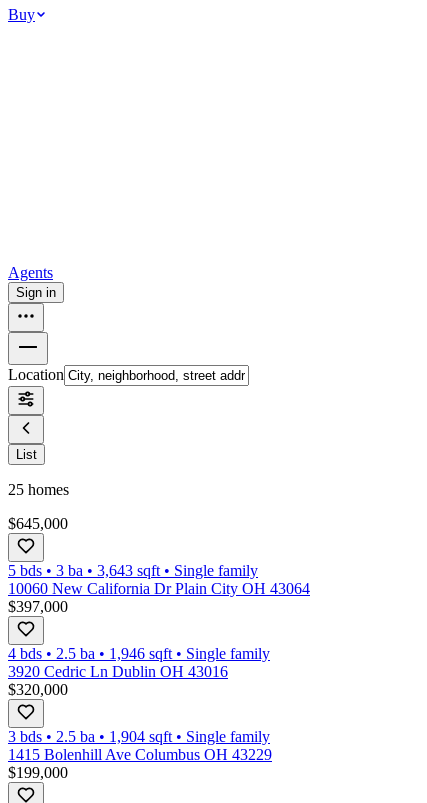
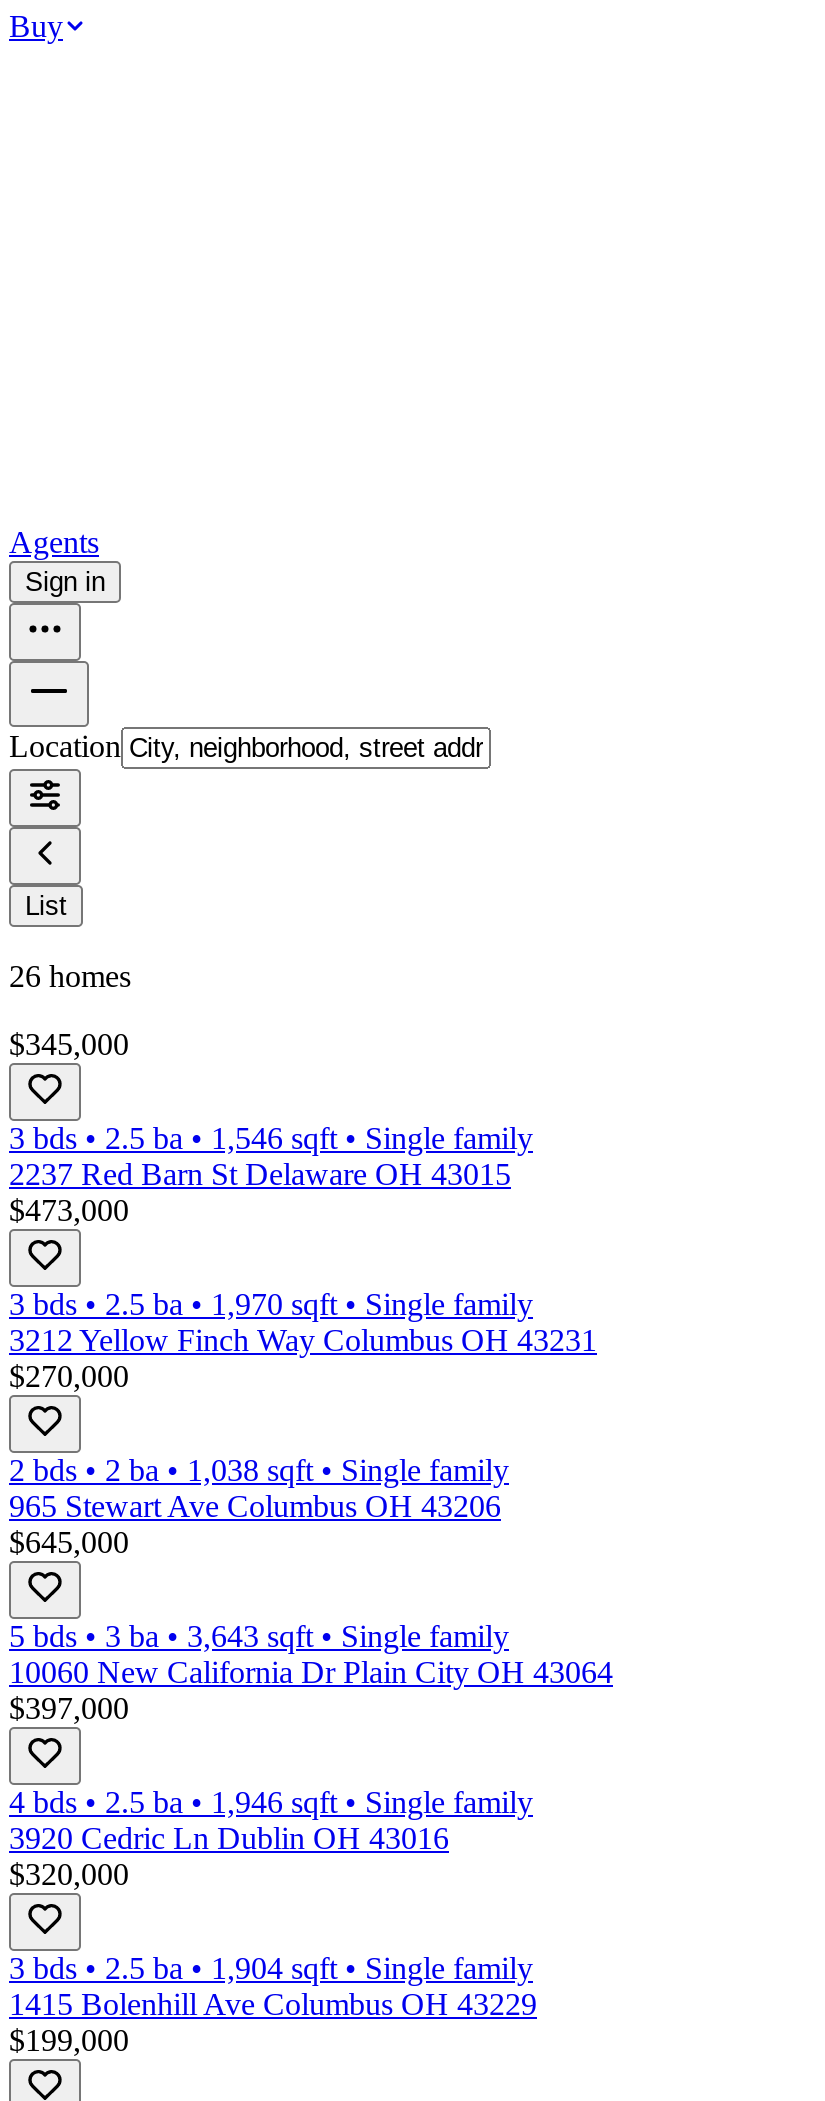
- 25 homes
+ 26 homes
+ $345,000
+ 3 bds • 2.5 ba • 1,546 sqft • Single family
+ 2237 Red Barn St Delaware OH 43015
+ $473,000
+ 3 bds • 2.5 ba • 1,970 sqft • Single family
+ 3212 Yellow Finch Way Columbus OH 43231
+ $270,000
+ 2 bds • 2 ba • 1,038 sqft • Single family
+ 965 Stewart Ave Columbus OH 43206
